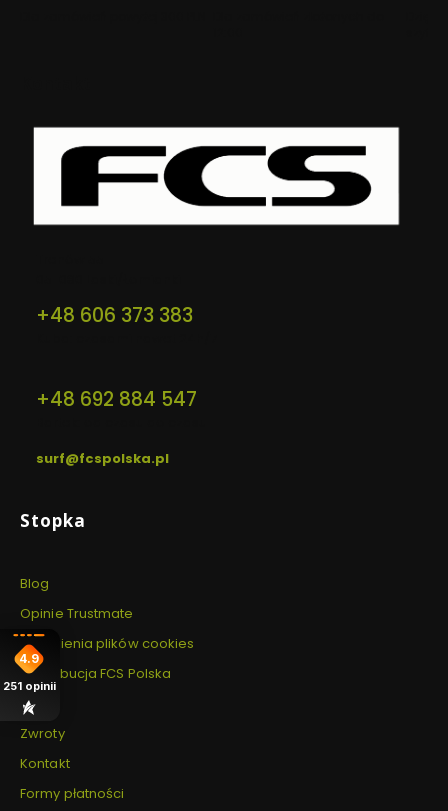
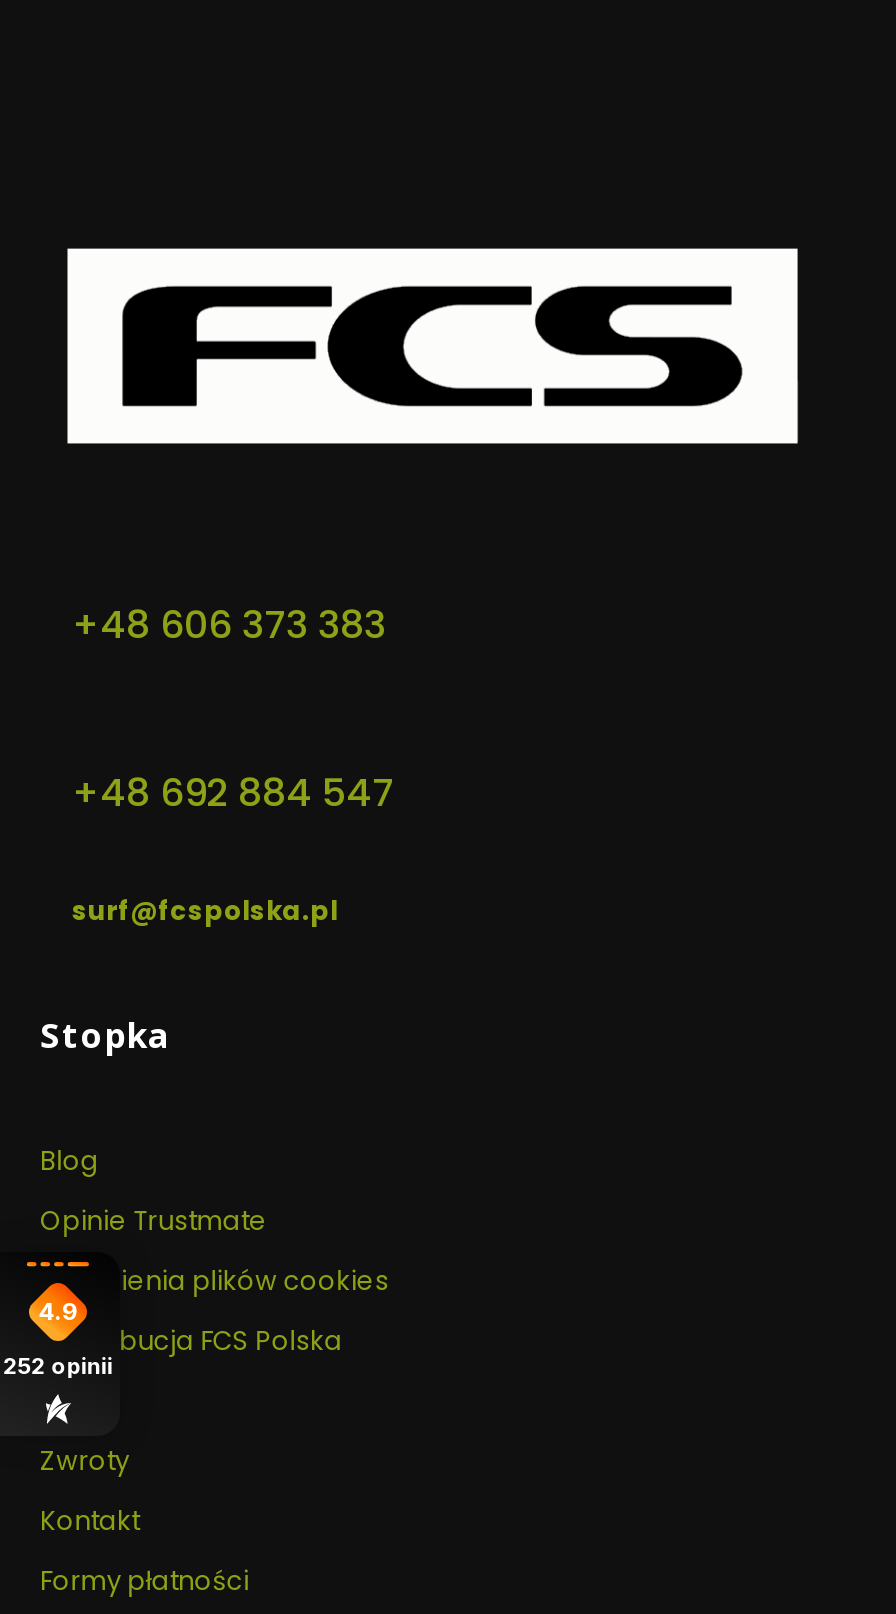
- 251 opinii
+ 252 opinii
